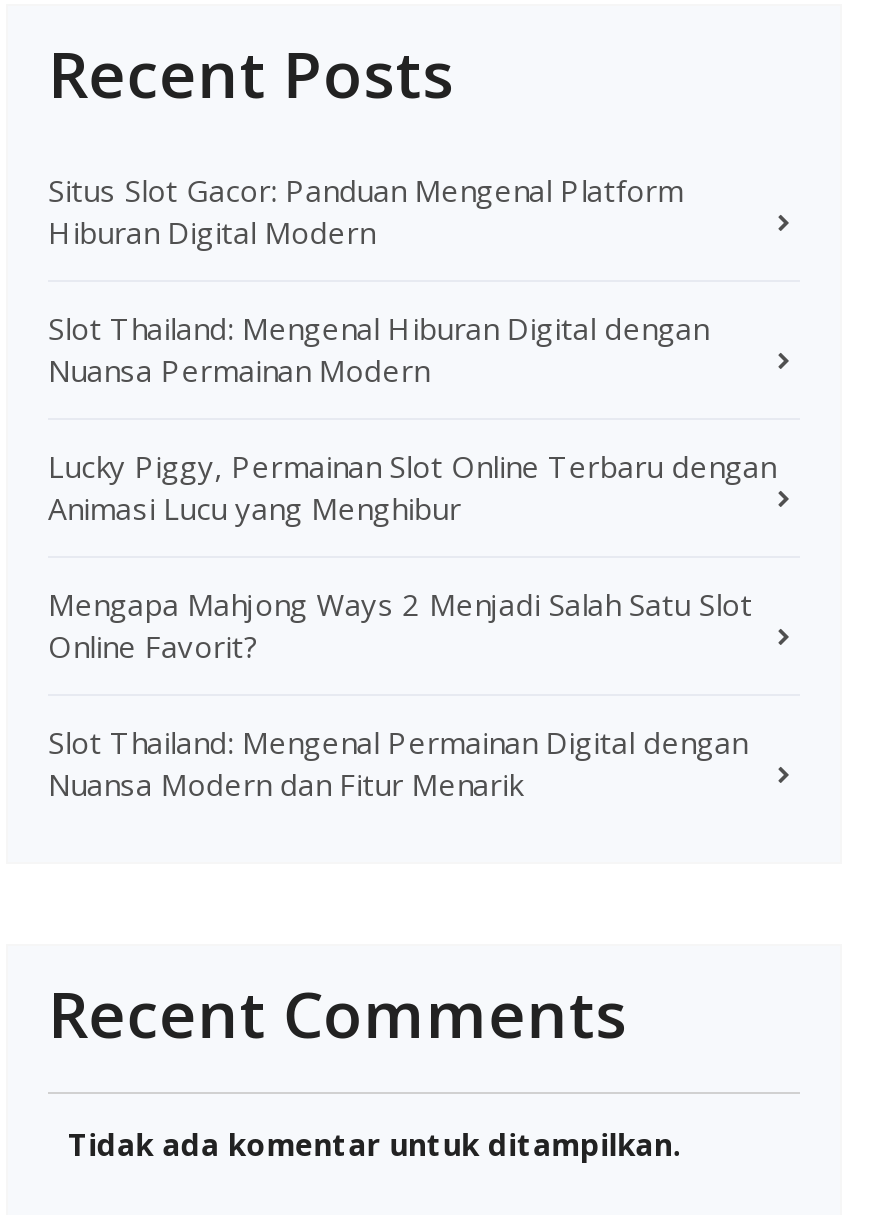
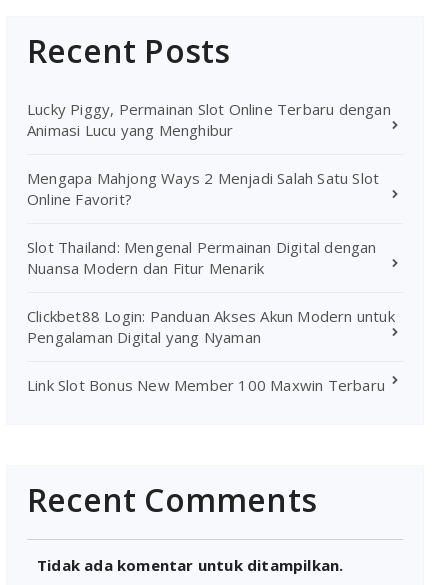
- Situs Slot Gacor: Panduan Mengenal Platform
- Hiburan Digital Modern
- Slot Thailand: Mengenal Hiburan Digital dengan
- Nuansa Permainan Modern

moved up: Lucky Piggy, Permainan Slot Online Terbaru dengan | Animasi Lucu yang Menghibur | Mengapa Mahjong Ways 2 Menjadi Salah Satu Slot | Online Favorit? | Slot Thailand: Mengenal Permainan Digital dengan | Nuansa Modern dan Fitur Menarik

+ Clickbet88 Login: Panduan Akses Akun Modern untuk
+ Pengalaman Digital yang Nyaman
+ Link Slot Bonus New Member 100 Maxwin Terbaru
